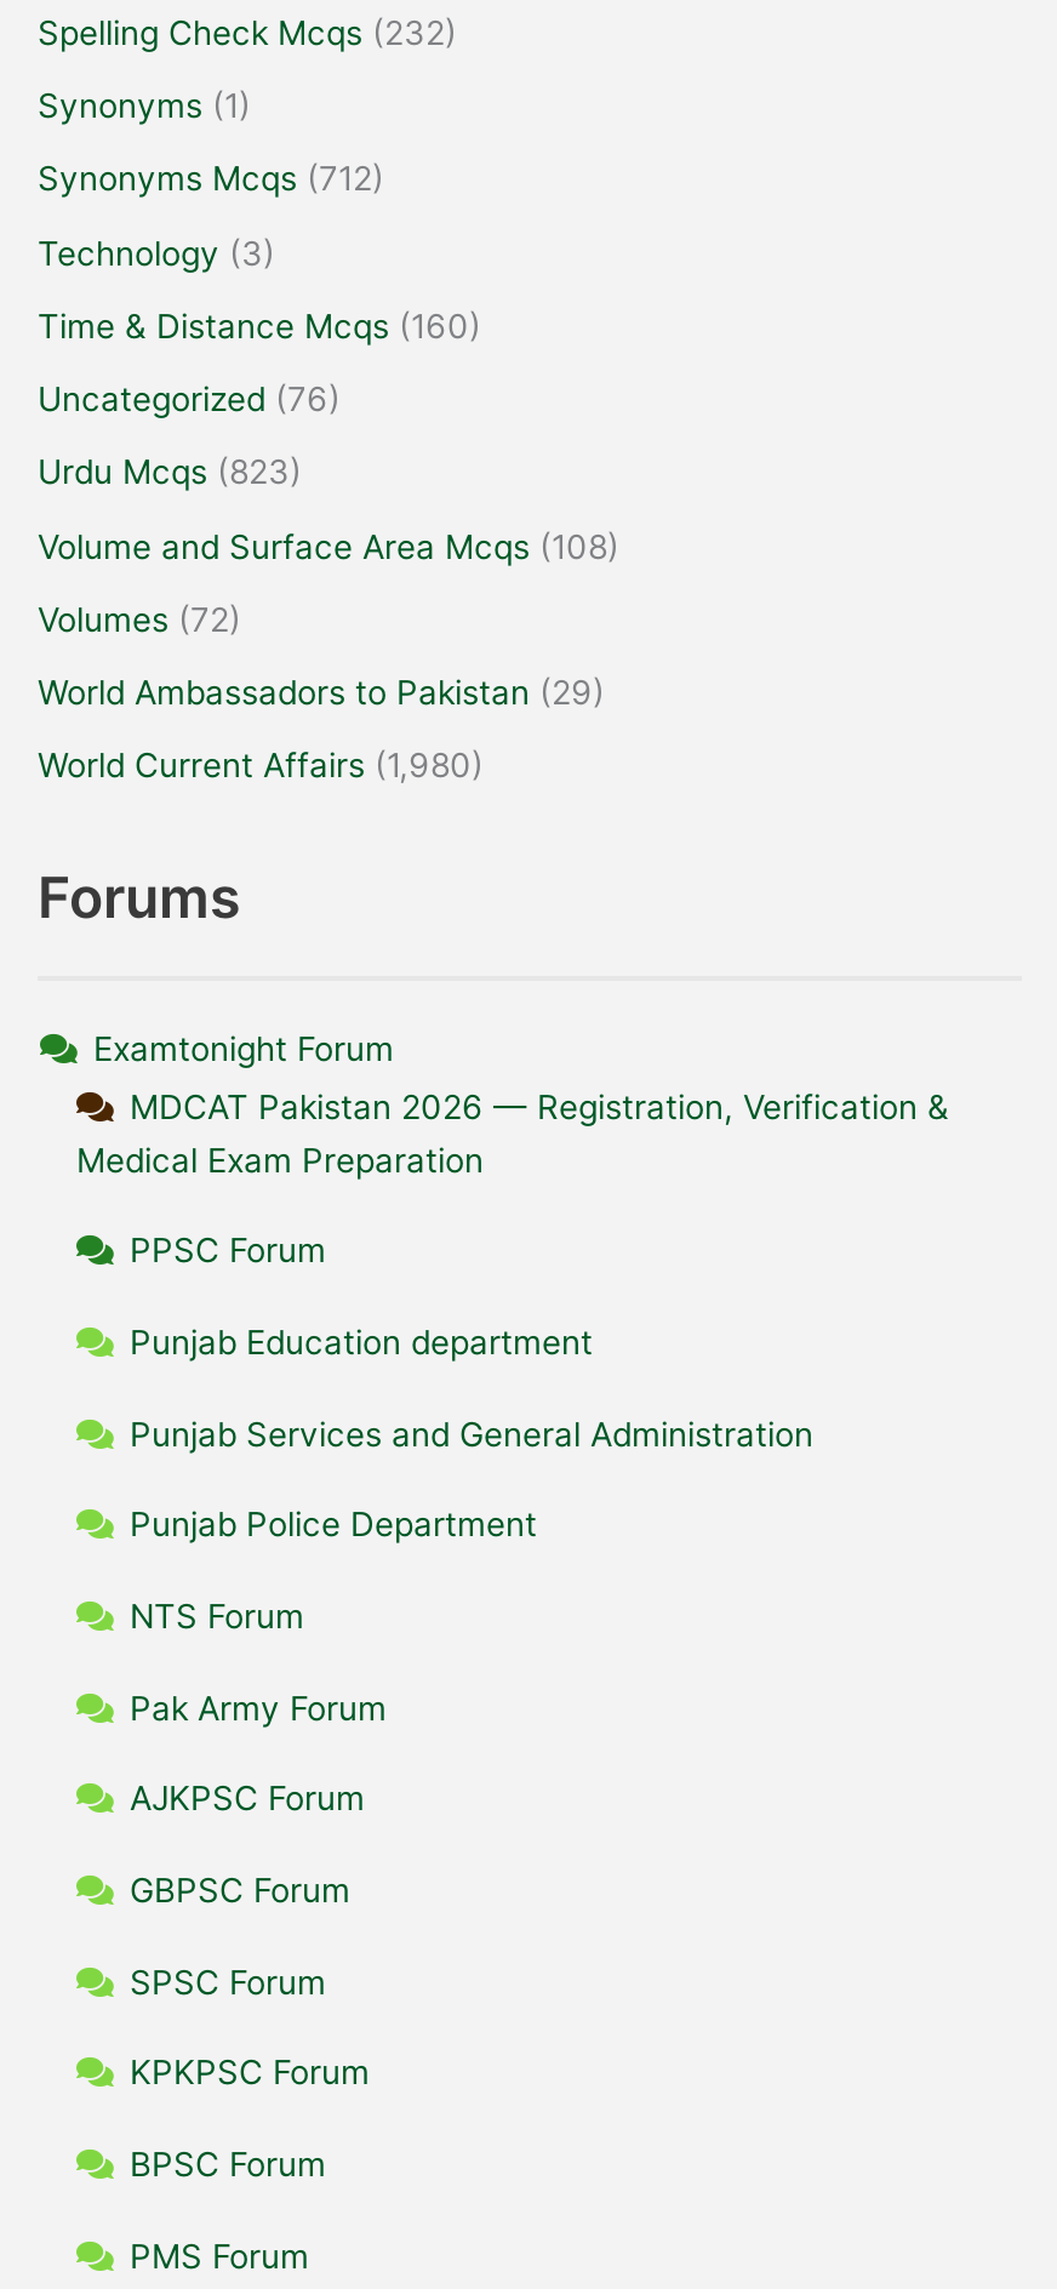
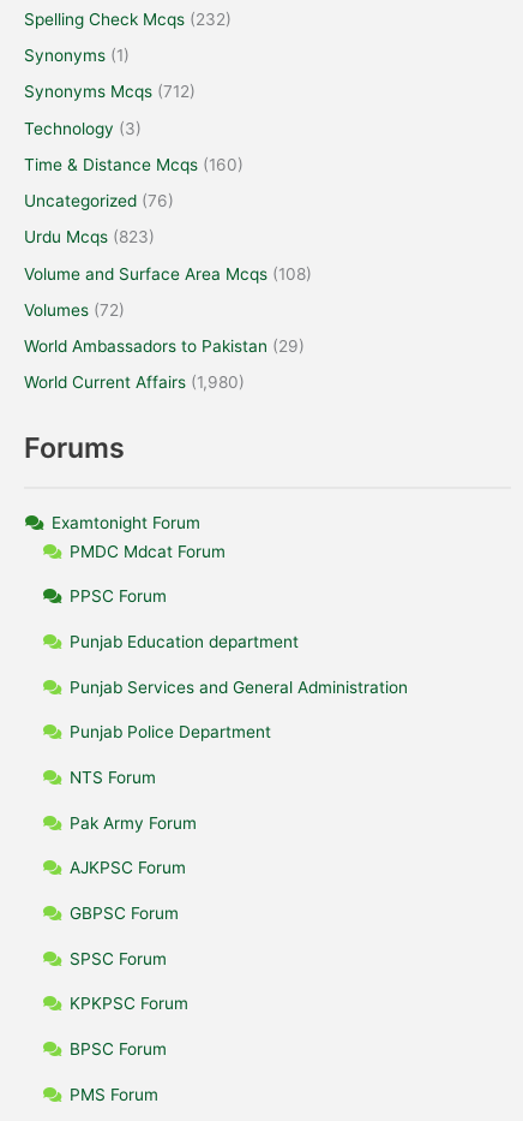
- MDCAT Pakistan 2026 — Registration, Verification &
- Medical Exam Preparation
+ PMDC Mdcat Forum
